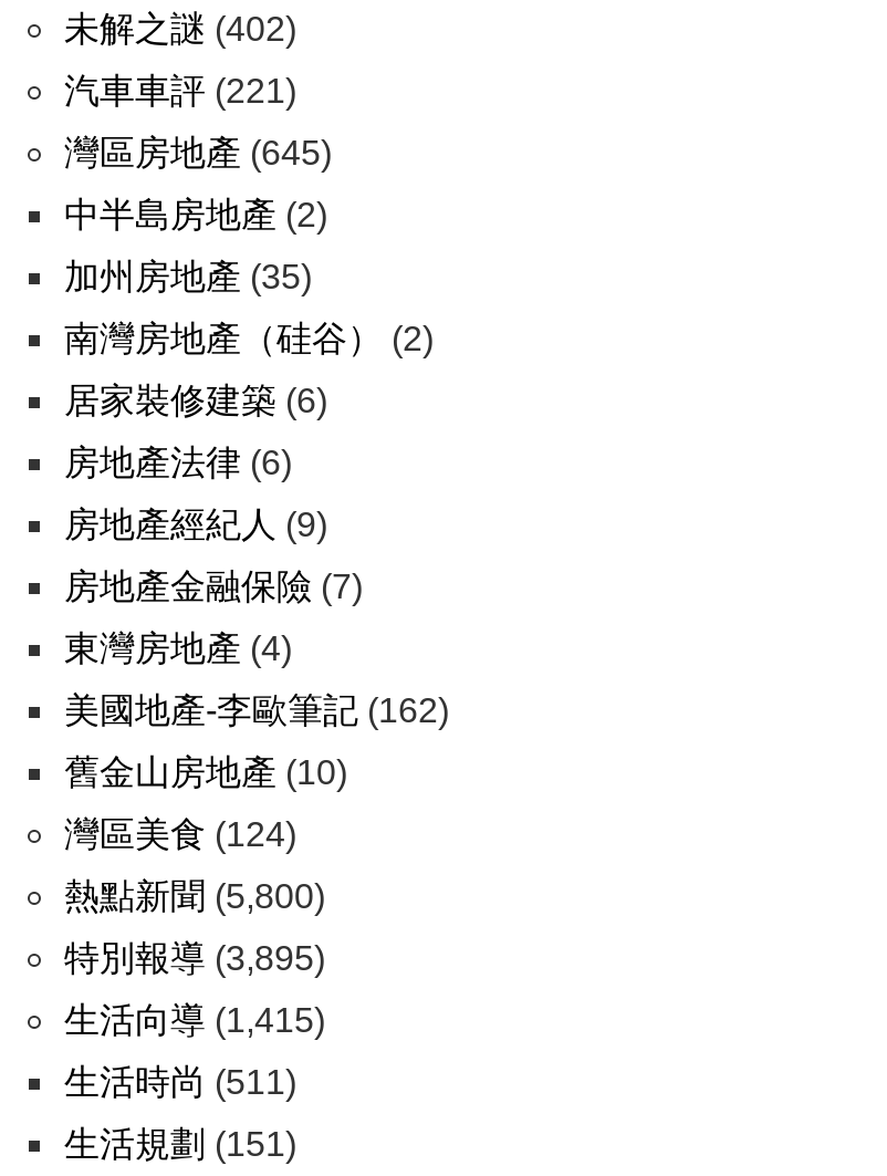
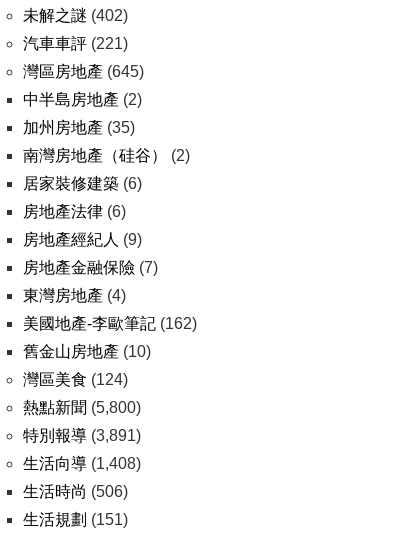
- 特別報導(3,895)
+ 特別報導(3,891)

- 生活向導(1,415)
+ 生活向導(1,408)

- 生活時尚(511)
+ 生活時尚(506)
